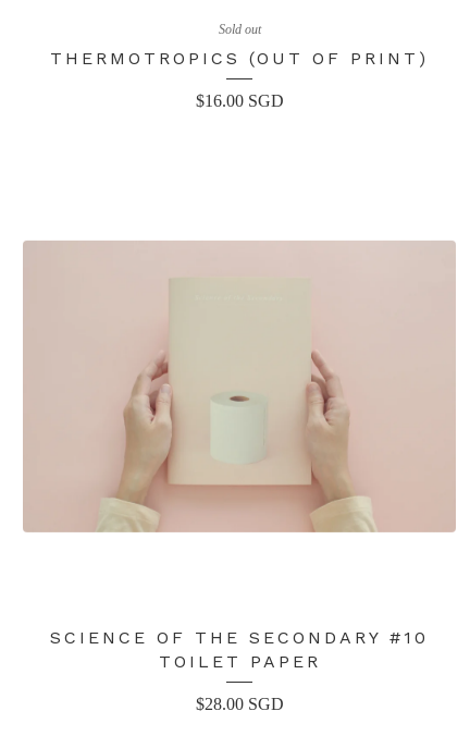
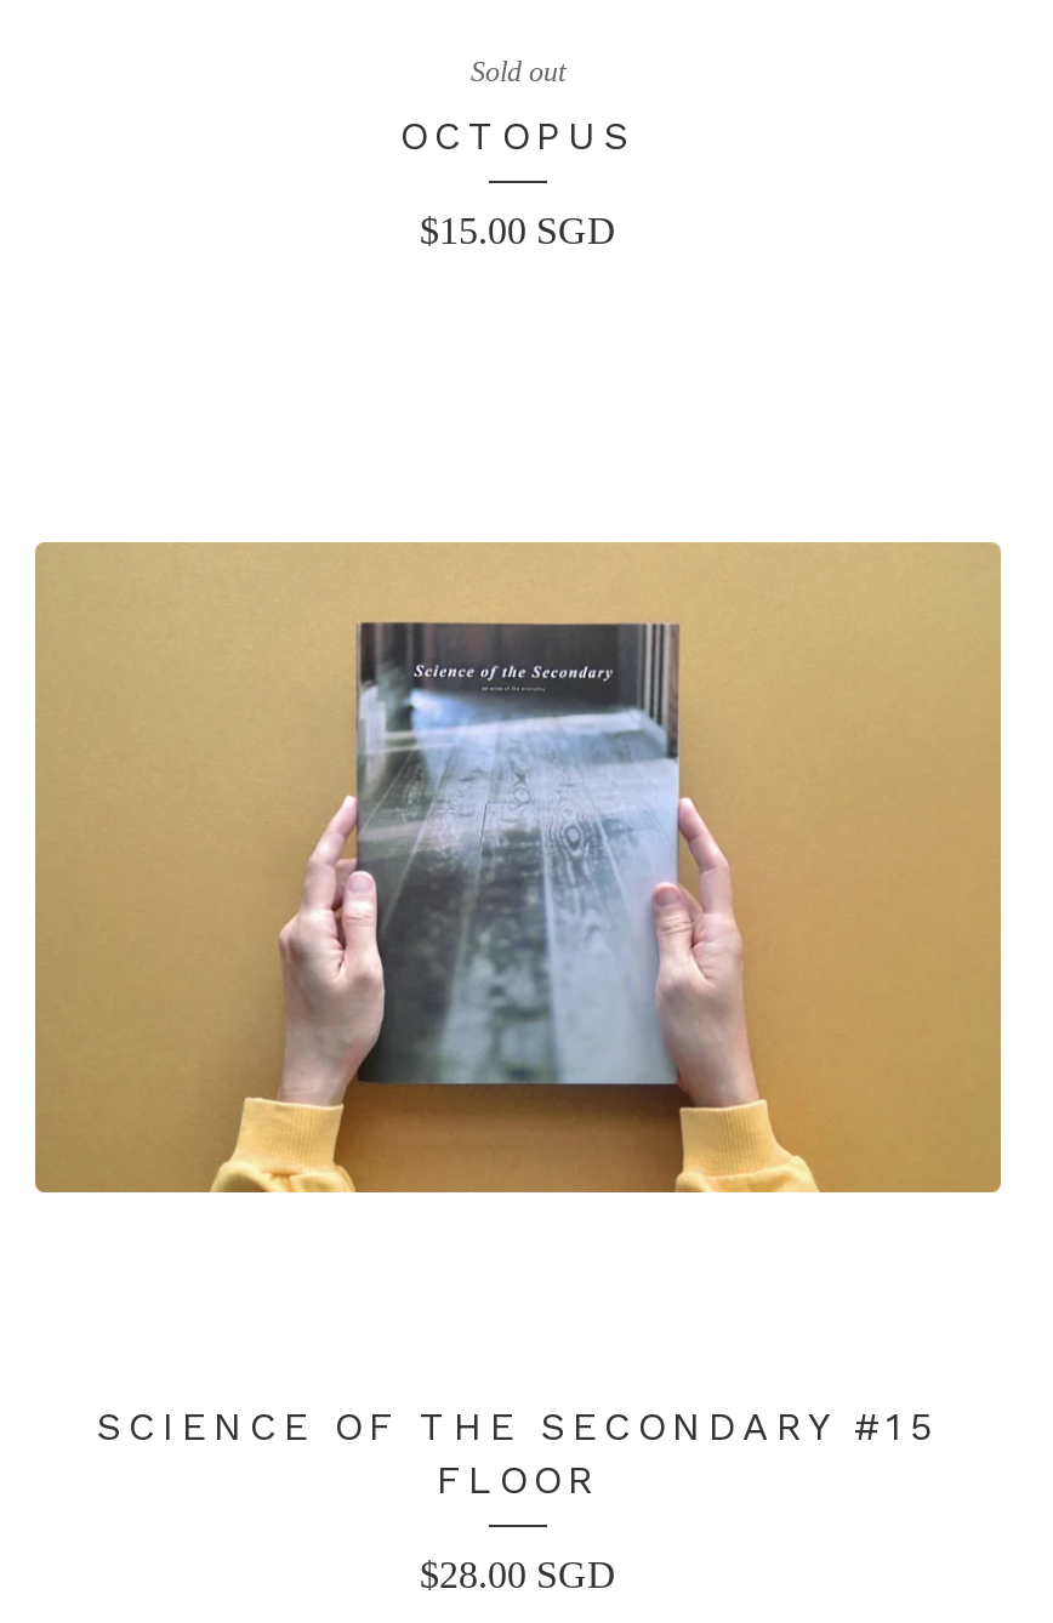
- THERMOTROPICS (OUT OF PRINT)
+ OCTOPUS

- $16.00 SGD
+ $15.00 SGD

- [image]
+ [image]

- SCIENCE OF THE SECONDARY #10
- TOILET PAPER
+ SCIENCE OF THE SECONDARY #15
+ FLOOR
